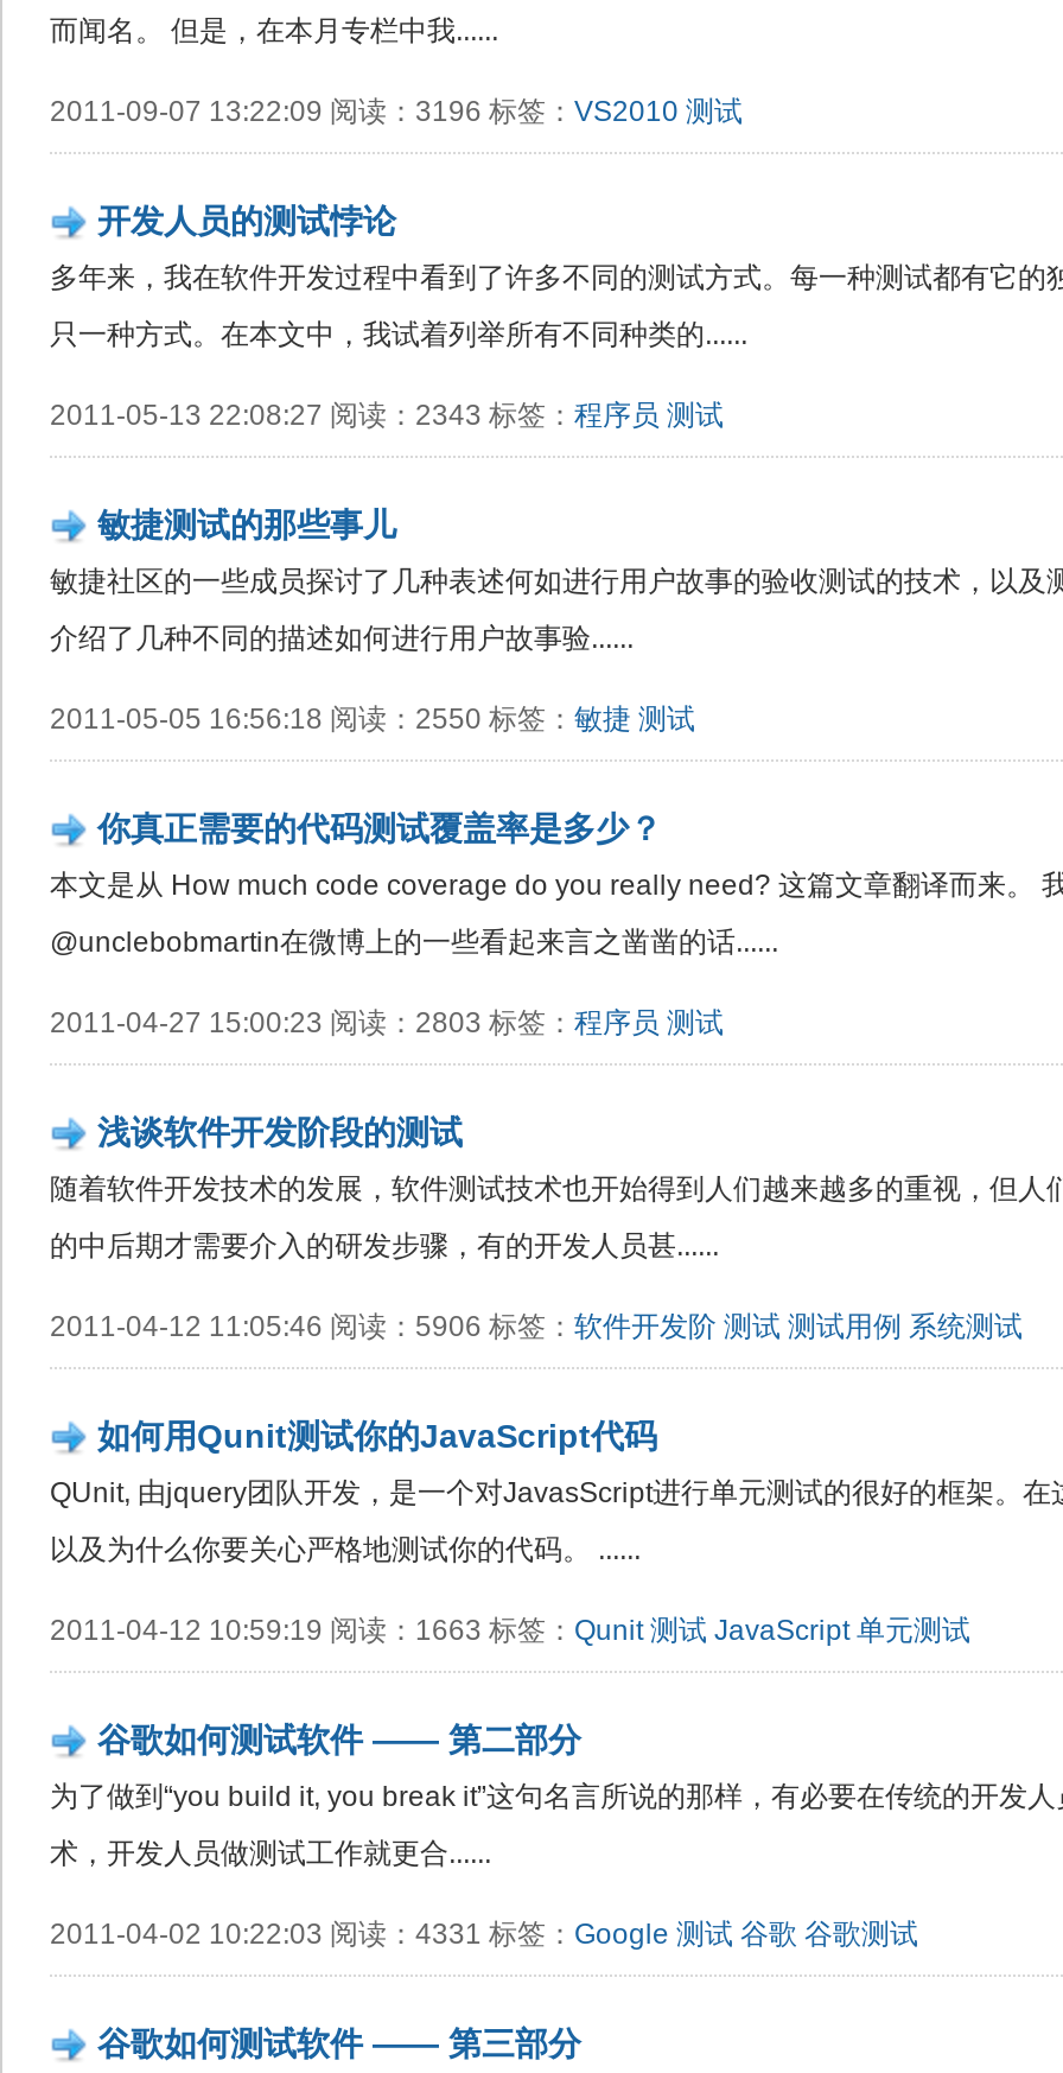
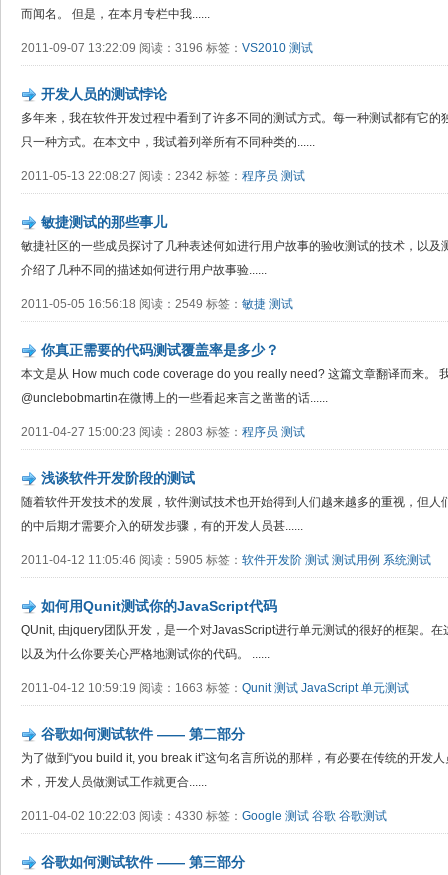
- 2011-05-13 22:08:27 阅读：2343 标签：程序员 测试
+ 2011-05-13 22:08:27 阅读：2342 标签：程序员 测试

- 2011-05-05 16:56:18 阅读：2550 标签：敏捷 测试
+ 2011-05-05 16:56:18 阅读：2549 标签：敏捷 测试

- 2011-04-12 11:05:46 阅读：5906 标签：软件开发阶 测试 测试用例 系统测试
+ 2011-04-12 11:05:46 阅读：5905 标签：软件开发阶 测试 测试用例 系统测试

- 2011-04-02 10:22:03 阅读：4331 标签：Google 测试 谷歌 谷歌测试
+ 2011-04-02 10:22:03 阅读：4330 标签：Google 测试 谷歌 谷歌测试
